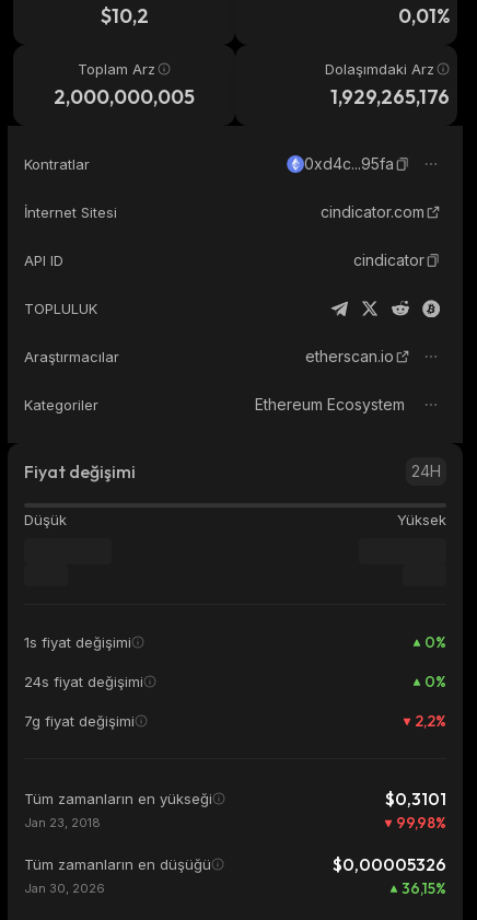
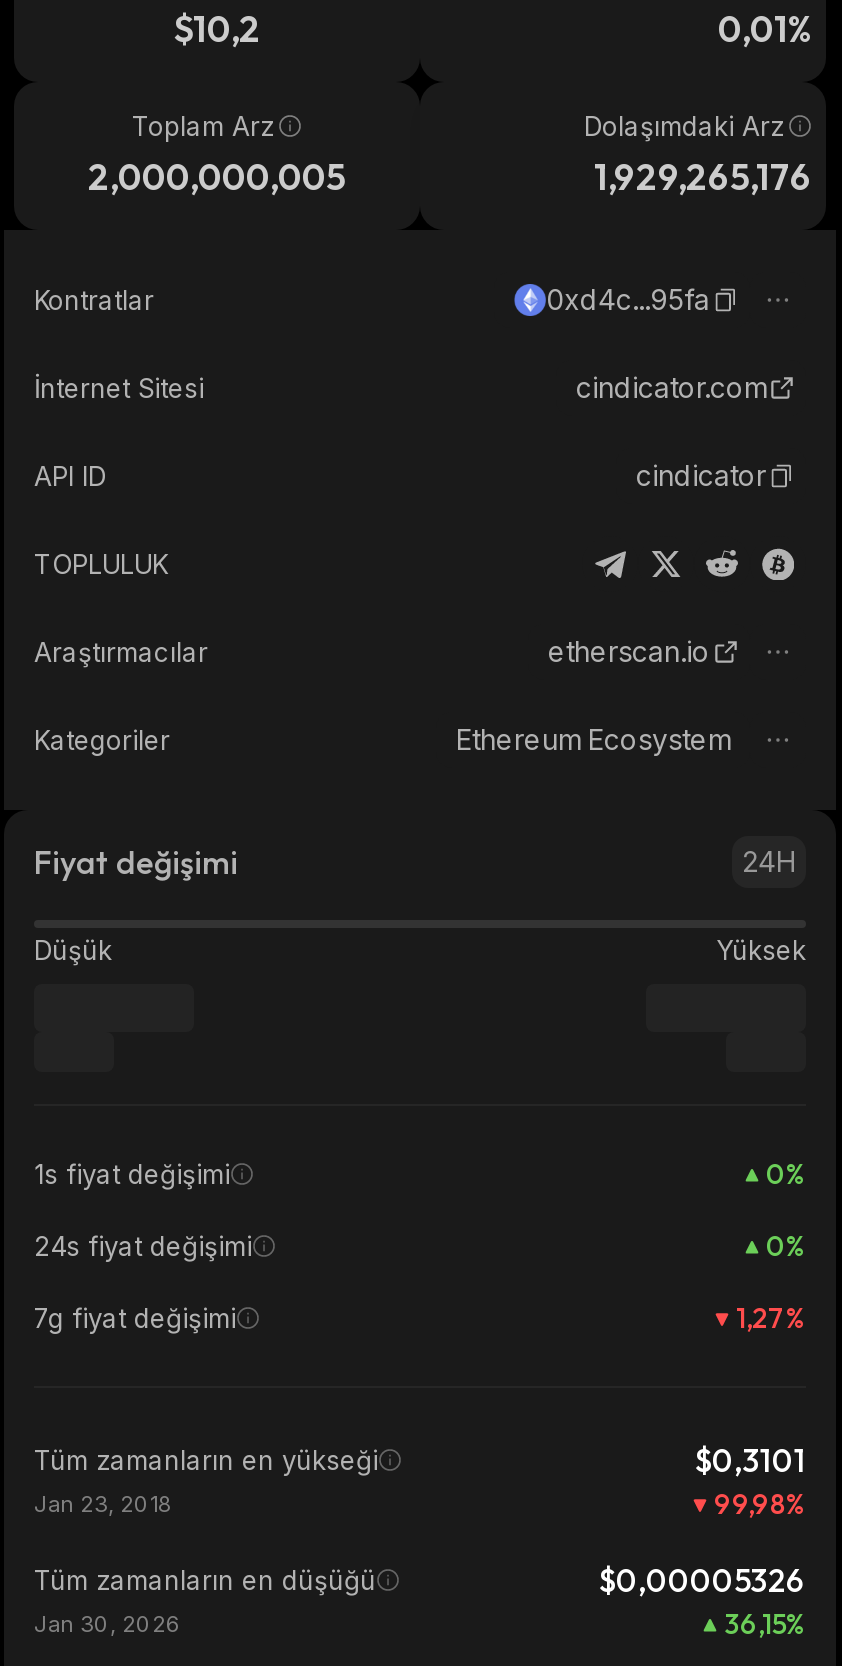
- 2,2%
+ 1,27%
